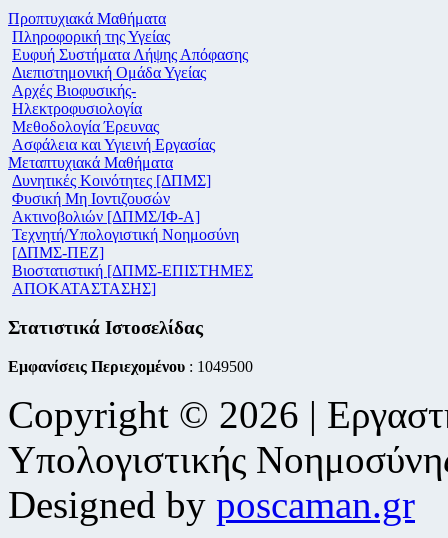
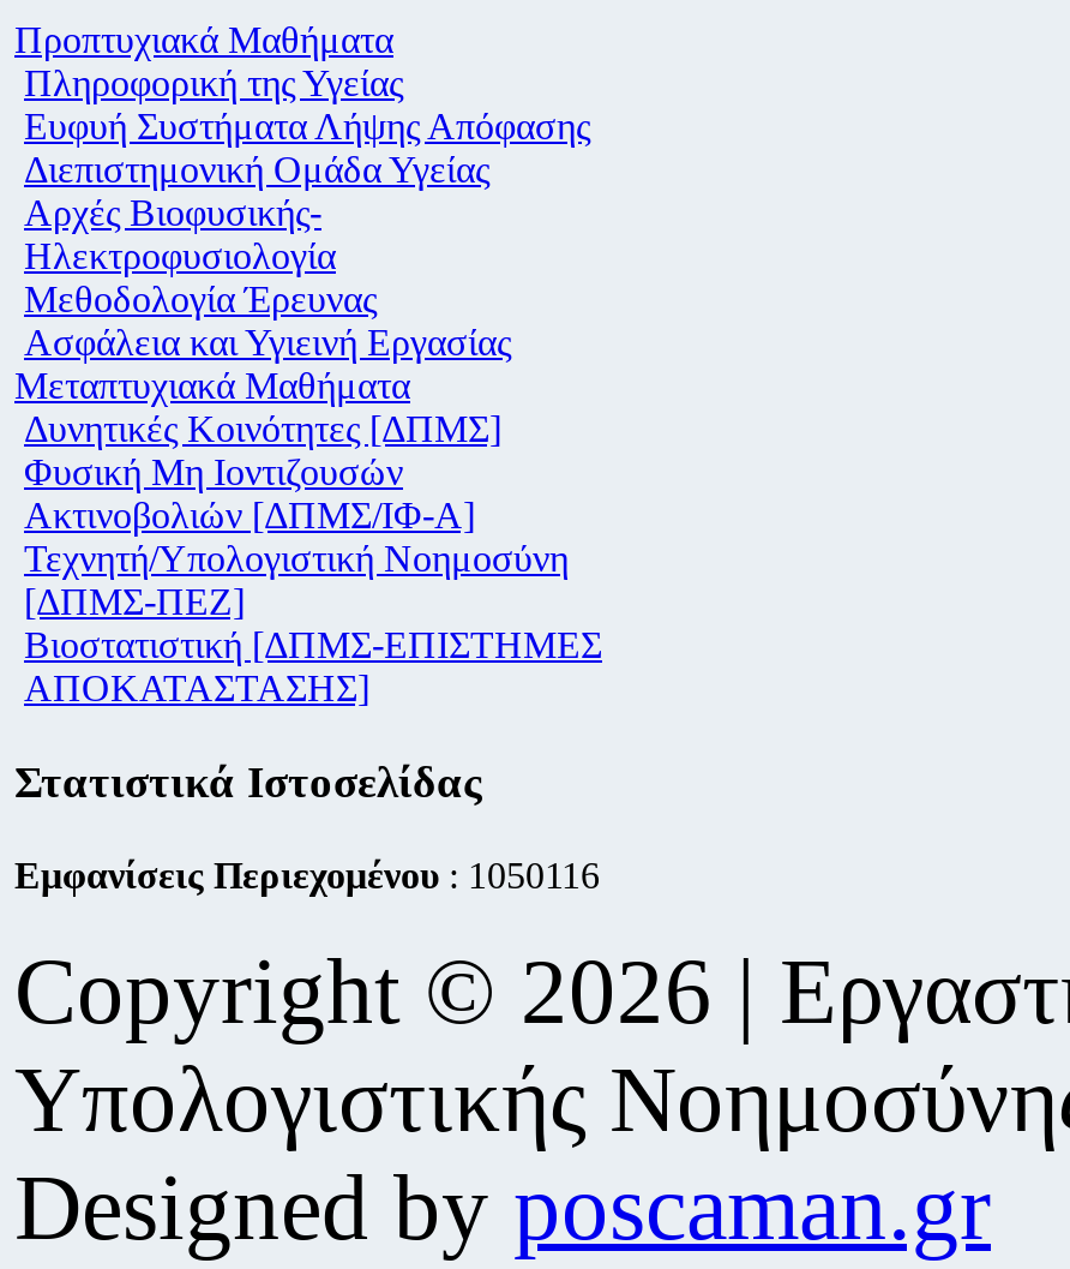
- Εμφανίσεις Περιεχομένου: 1049500
+ Εμφανίσεις Περιεχομένου: 1050116
